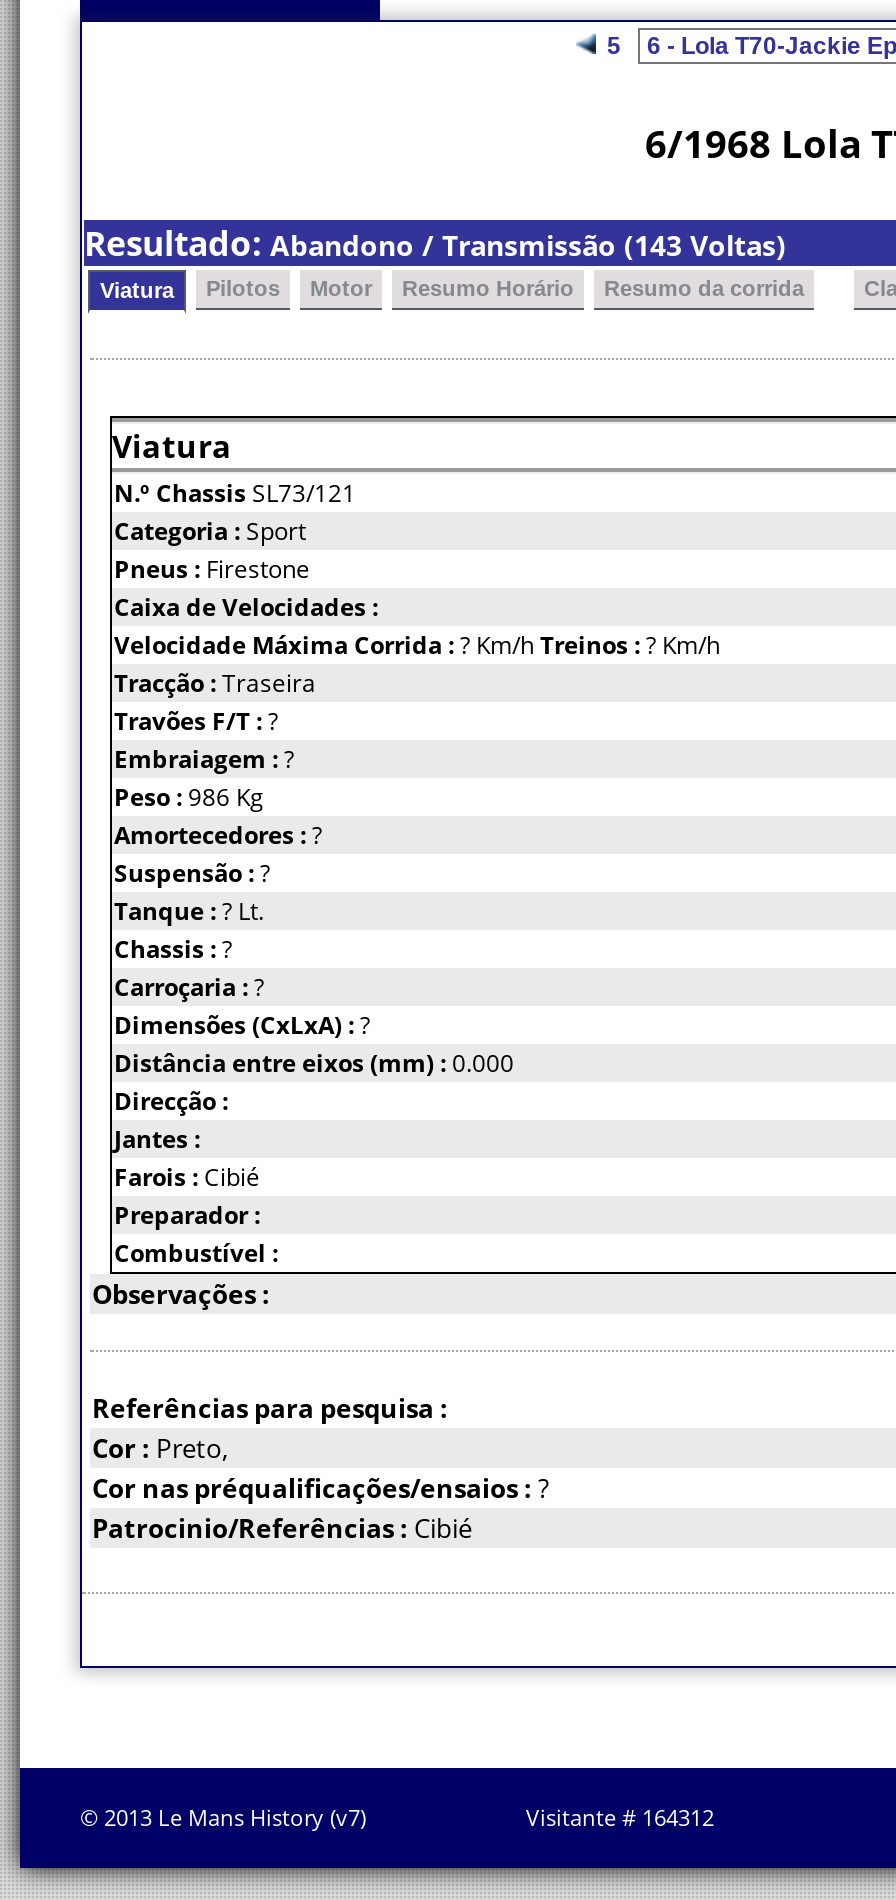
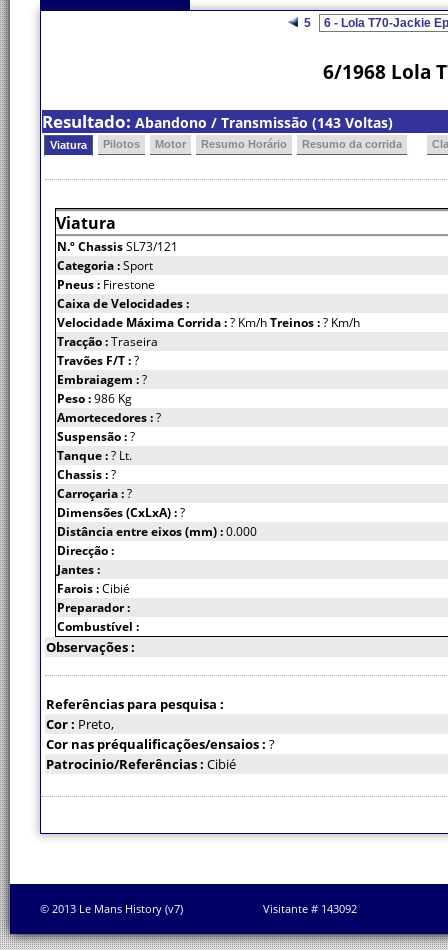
- Visitante # 164312
+ Visitante # 143092
